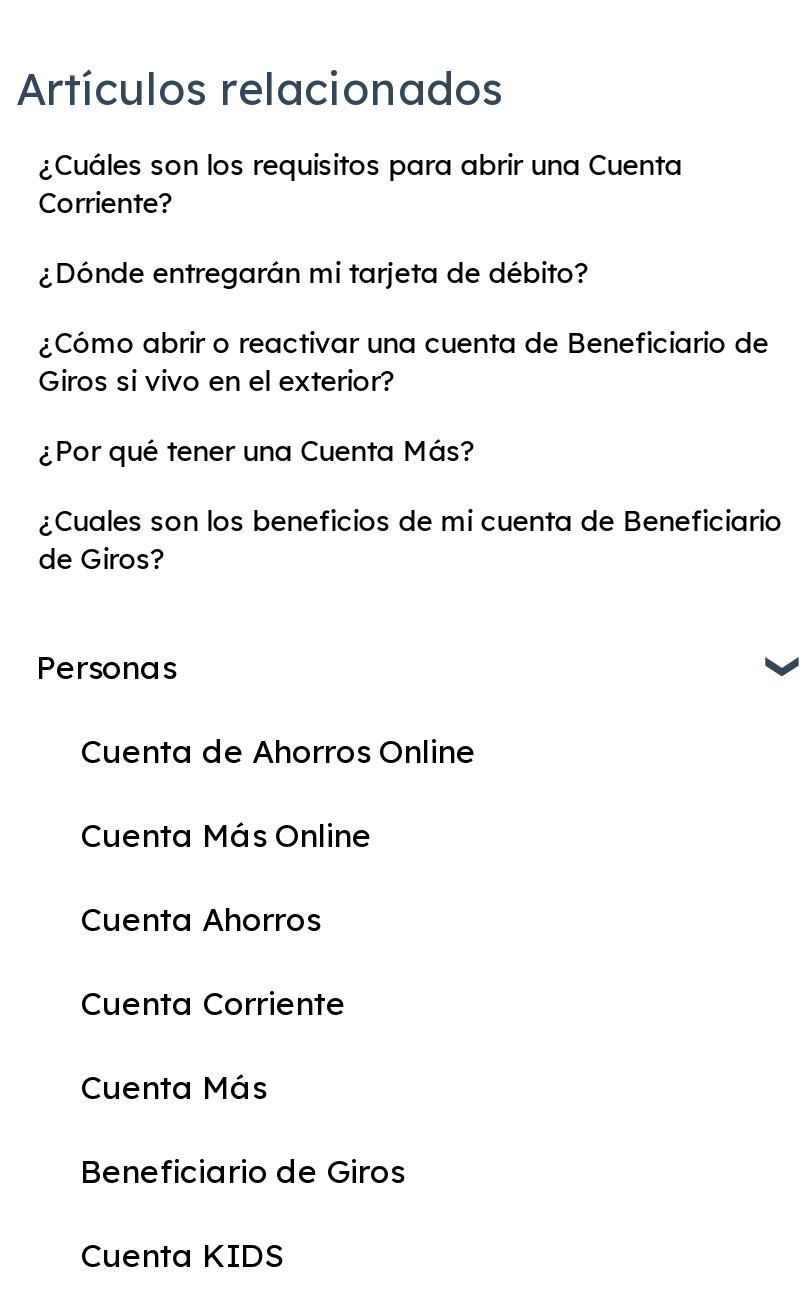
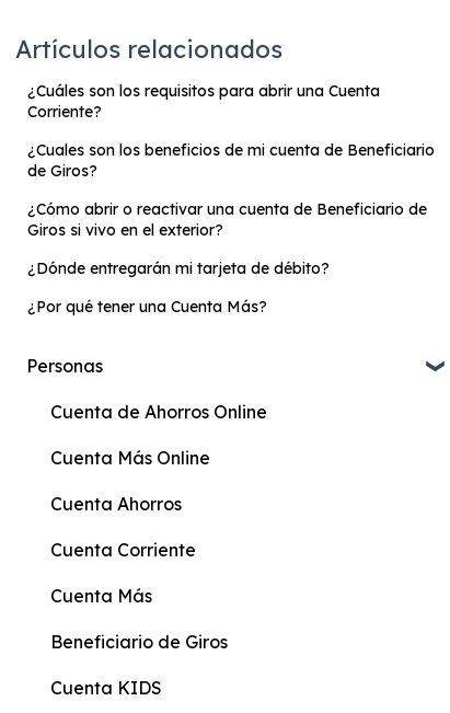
moved down: ¿Cómo abrir o reactivar una cuenta de Beneficiario de | Giros si vivo en el exterior? | ¿Dónde entregarán mi tarjeta de débito? | ¿Por qué tener una Cuenta Más?

moved up: ¿Cuales son los beneficios de mi cuenta de Beneficiario | de Giros?
